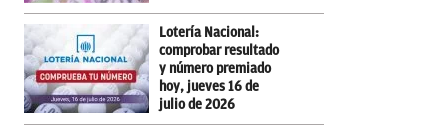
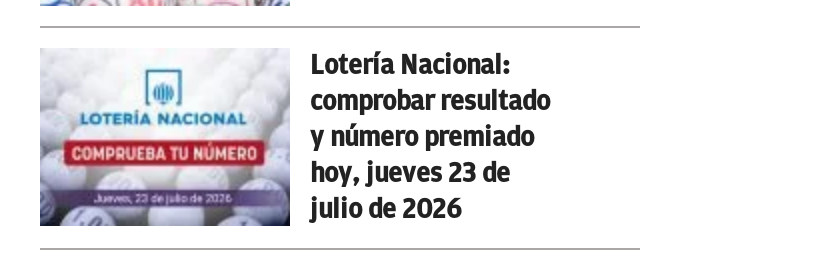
- hoy, jueves 16 de
+ hoy, jueves 23 de
